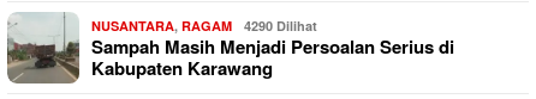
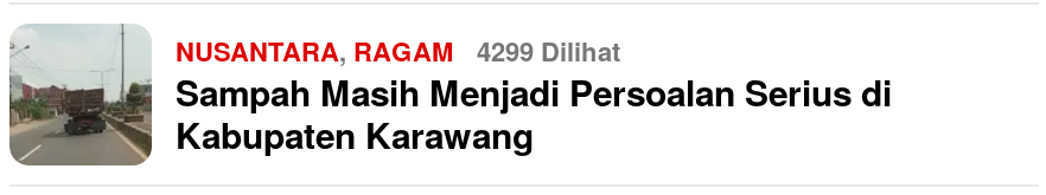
- NUSANTARA, RAGAM 4290 Dilihat
+ NUSANTARA, RAGAM 4299 Dilihat
